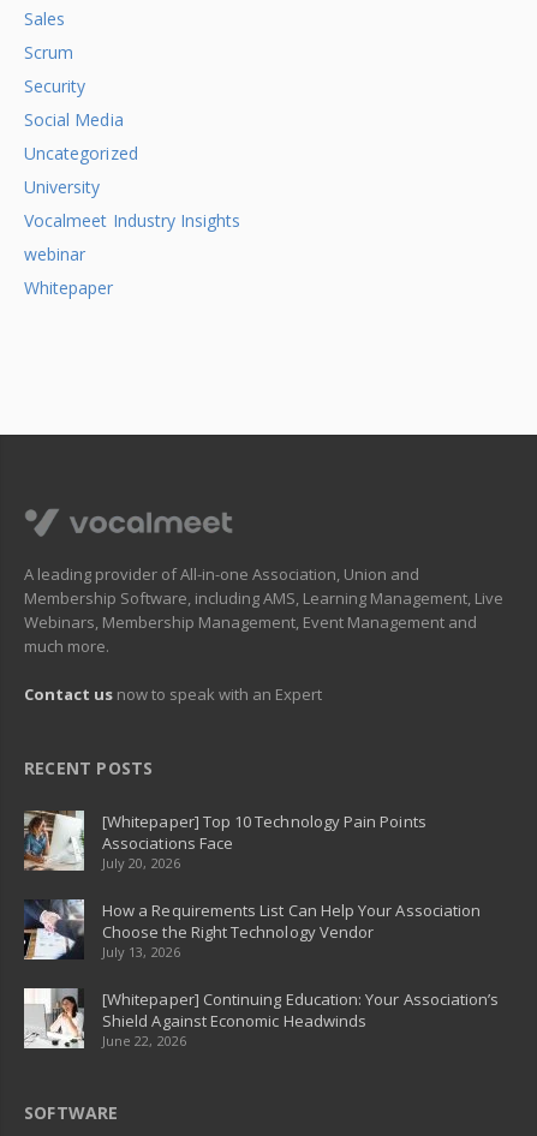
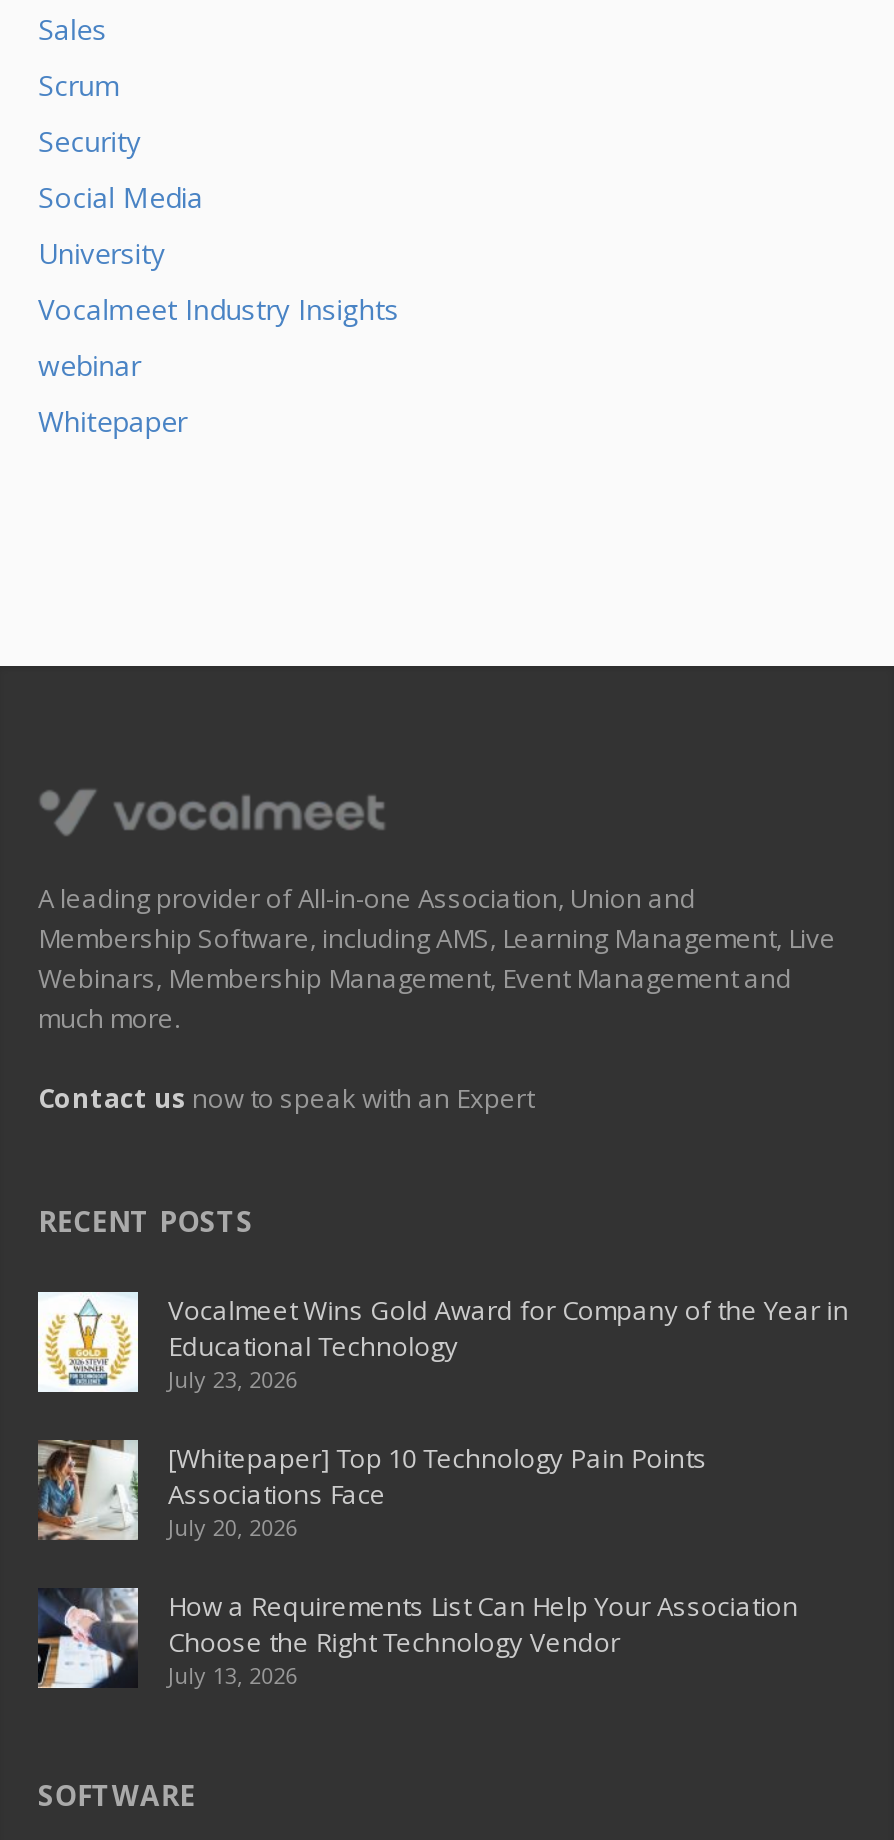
- Uncategorized

+ [image]
+ Vocalmeet Wins Gold Award for Company of the Year in
+ Educational Technology
+ July 23, 2026

moved down: [image] | [Whitepaper] Top 10 Technology Pain Points | Associations Face | July 20, 2026 | How a Requirements List Can Help Your Association | Choose the Right Technology Vendor | July 13, 2026

- [image]
- [Whitepaper] Continuing Education: Your Association’s
- Shield Against Economic Headwinds
- June 22, 2026
